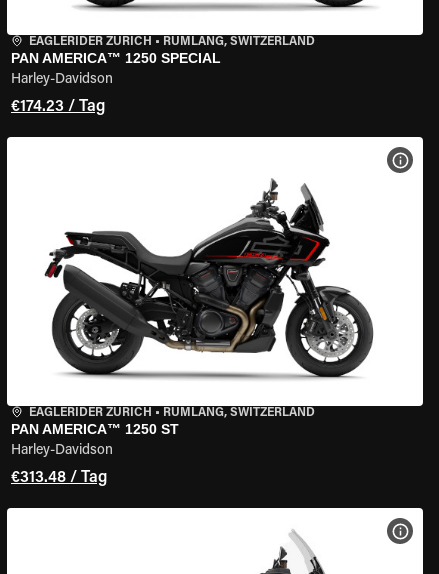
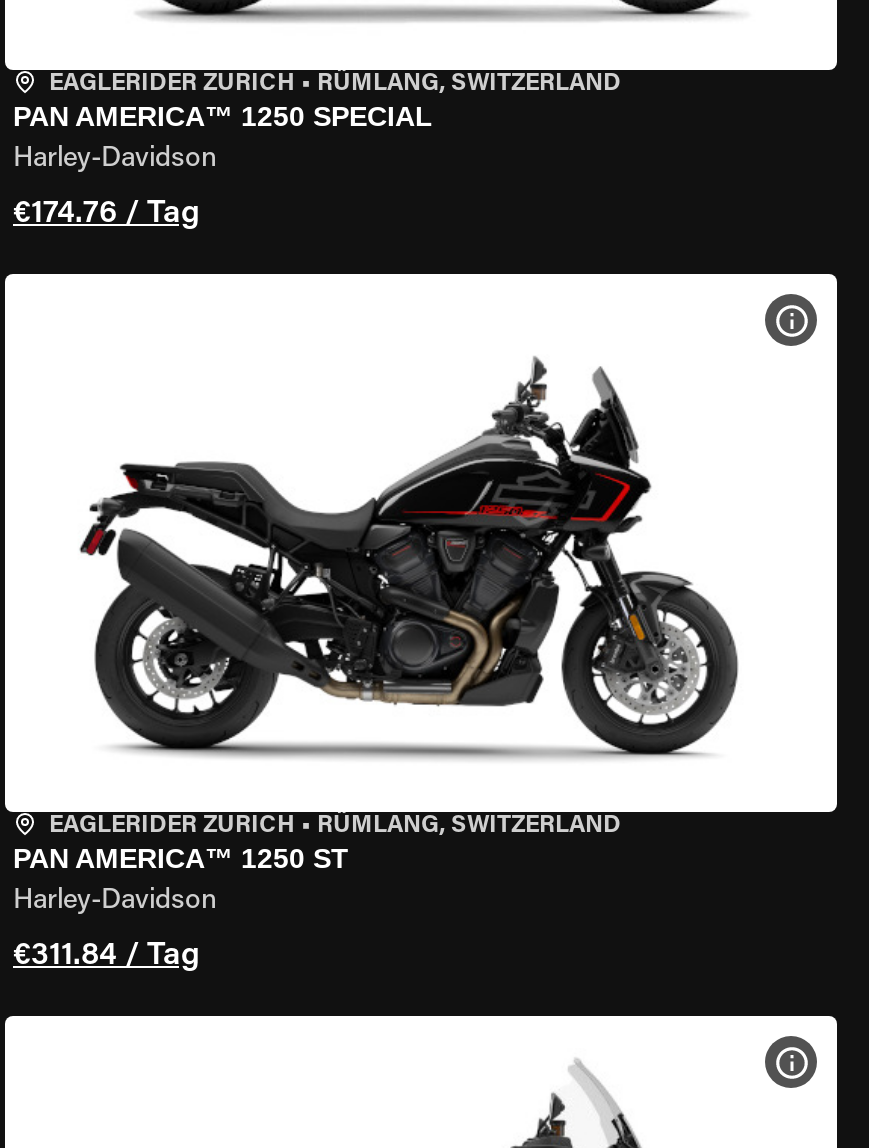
- €174.23 / Tag
+ €174.76 / Tag

- €313.48 / Tag
+ €311.84 / Tag
